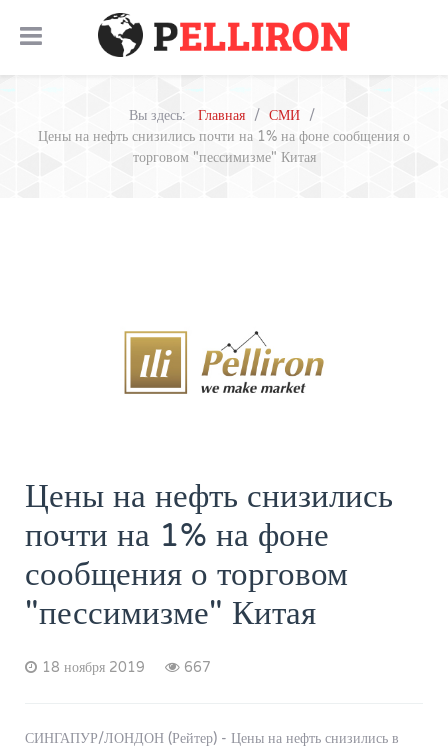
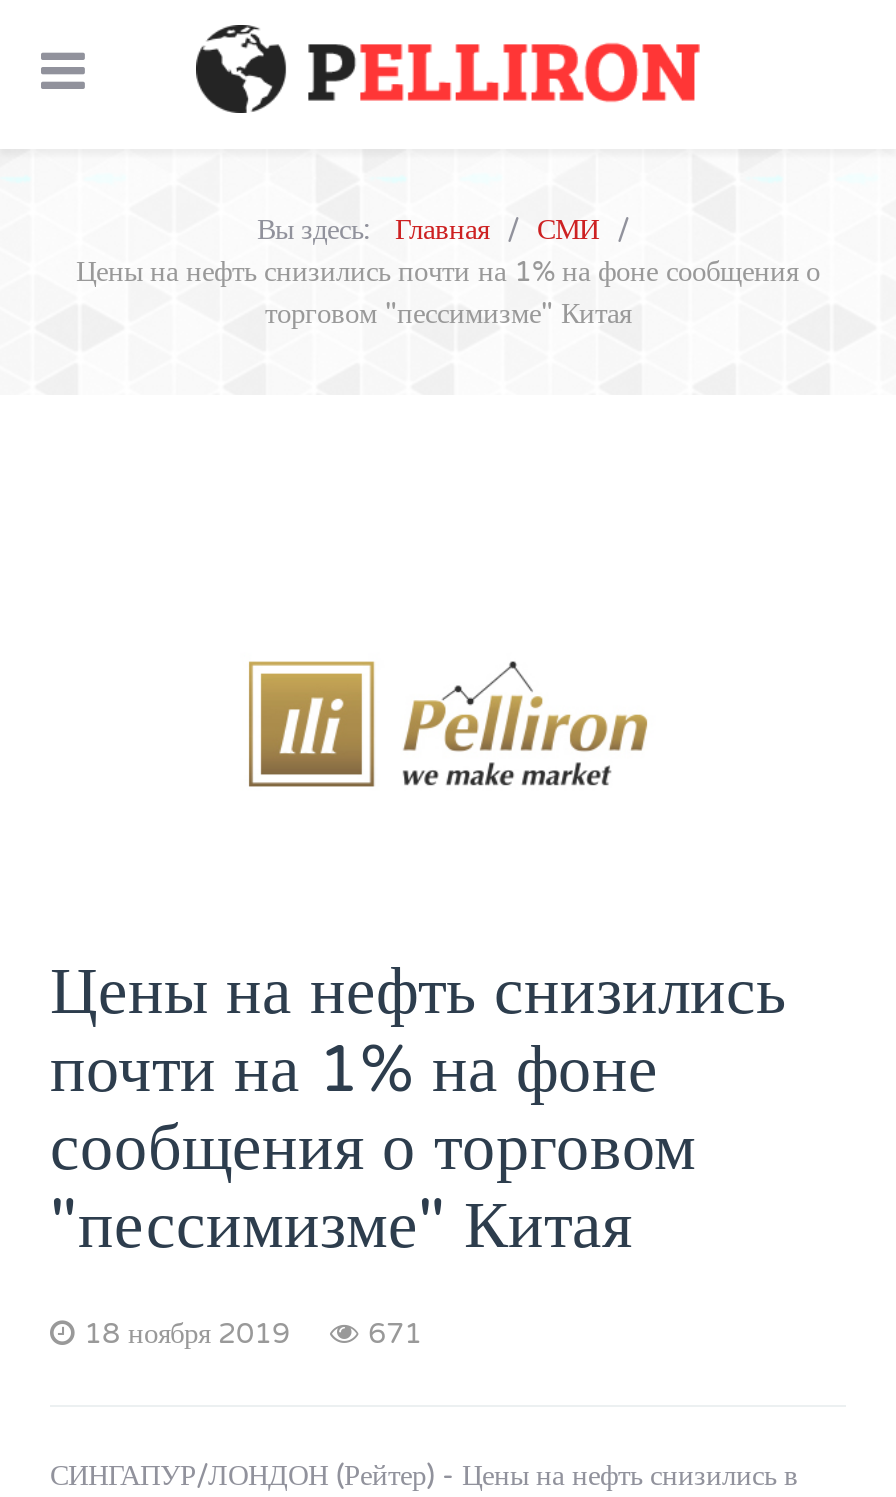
- 667
+ 671
